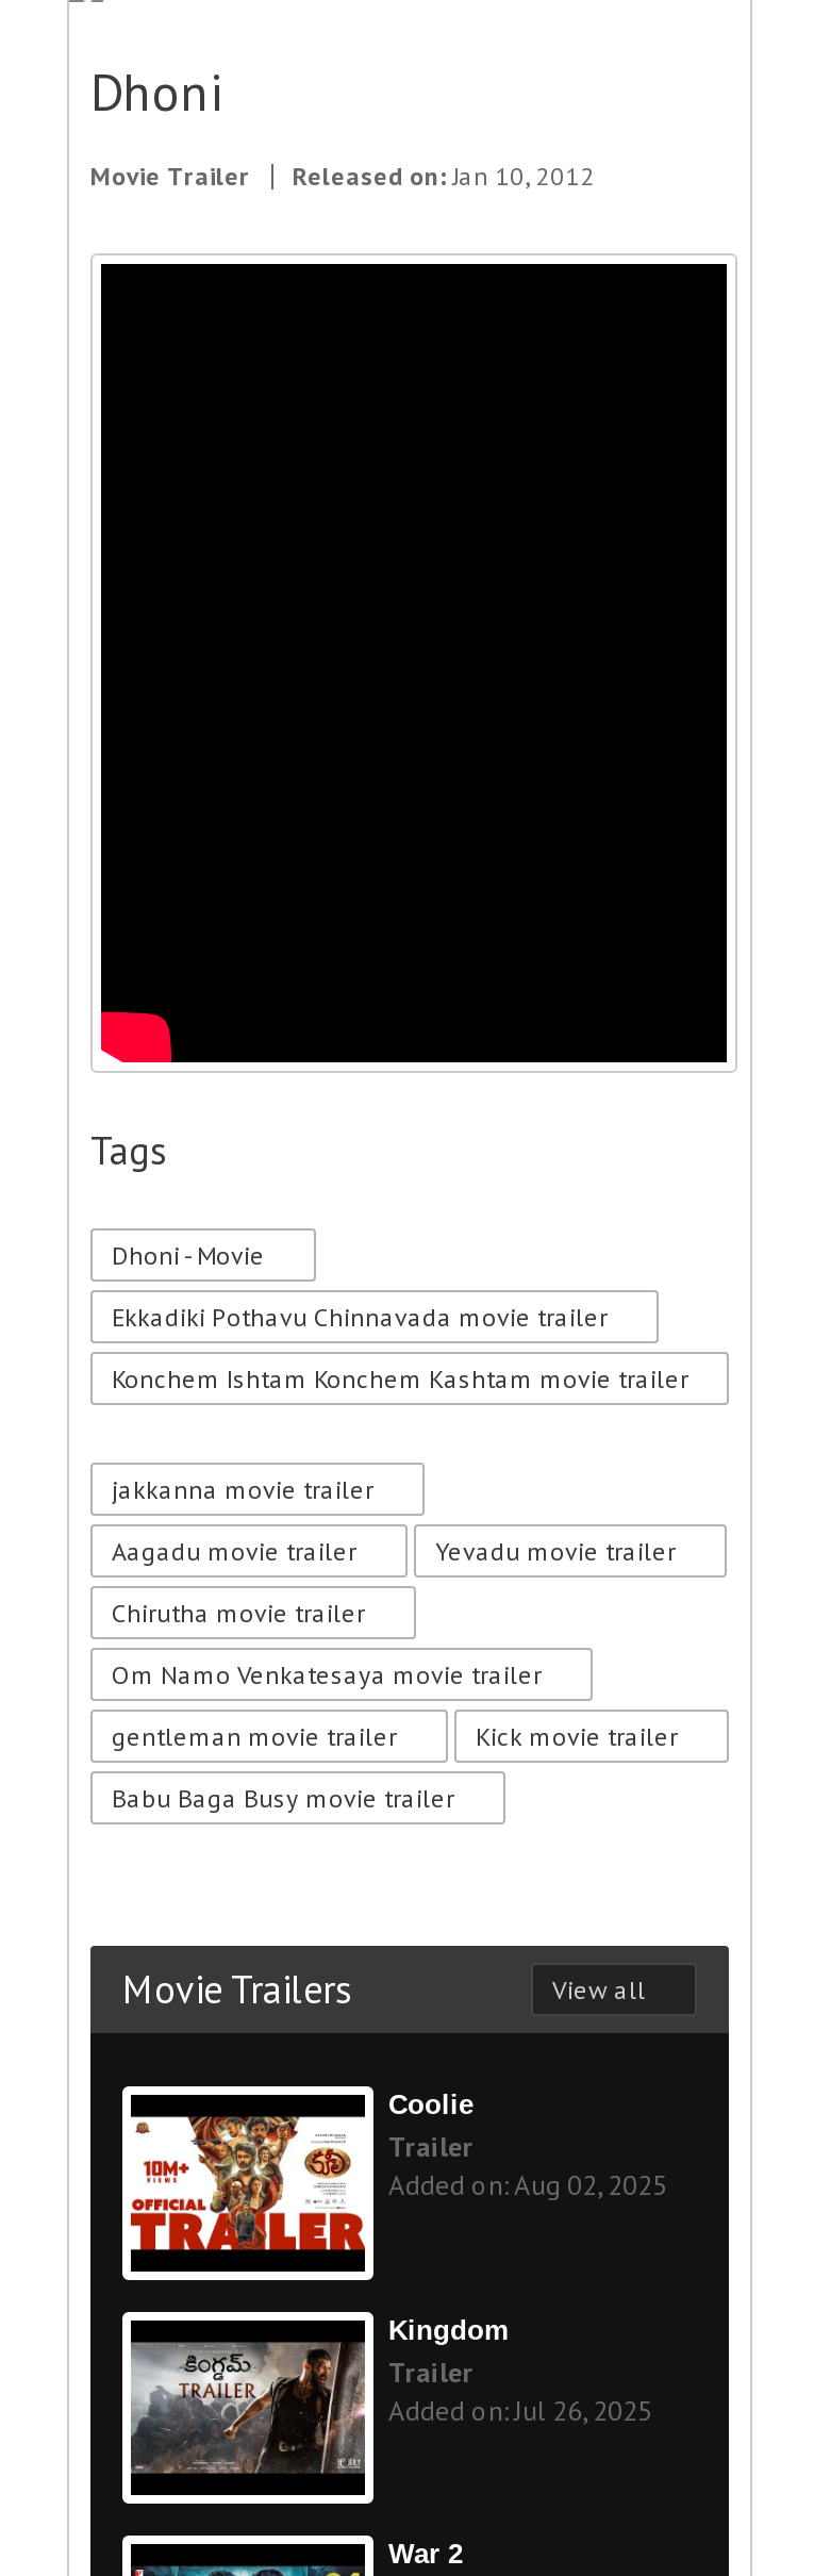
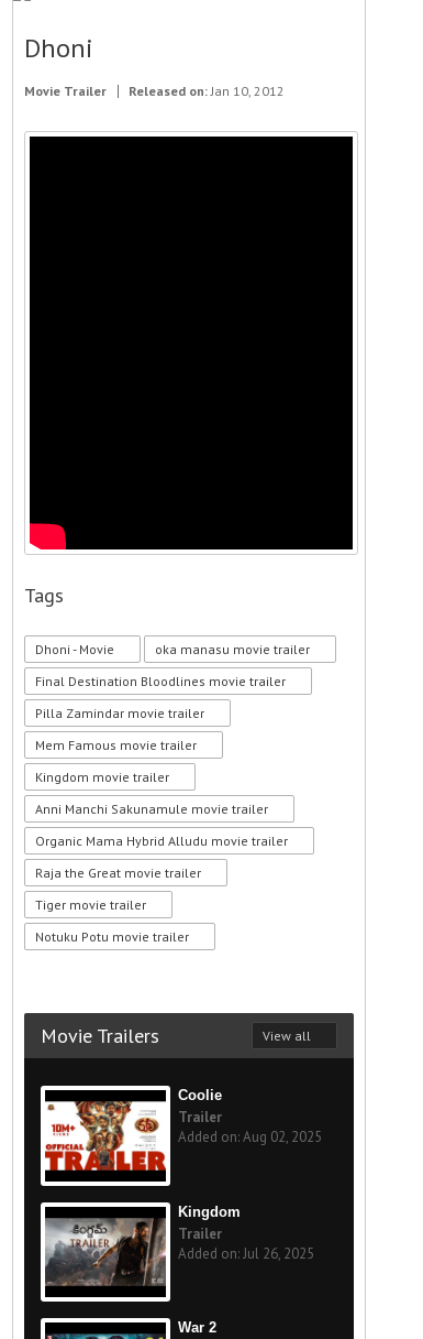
- Ekkadiki Pothavu Chinnavada movie trailer
- Konchem Ishtam Konchem Kashtam movie trailer
- jakkanna movie trailer
- Aagadu movie trailer
- Yevadu movie trailer
- Chirutha movie trailer
- Om Namo Venkatesaya movie trailer
- gentleman movie trailer
- Kick movie trailer
- Babu Baga Busy movie trailer
+ oka manasu movie trailer
+ Final Destination Bloodlines movie trailer
+ Pilla Zamindar movie trailer
+ Mem Famous movie trailer
+ Kingdom movie trailer
+ Anni Manchi Sakunamule movie trailer
+ Organic Mama Hybrid Alludu movie trailer
+ Raja the Great movie trailer
+ Tiger movie trailer
+ Notuku Potu movie trailer
